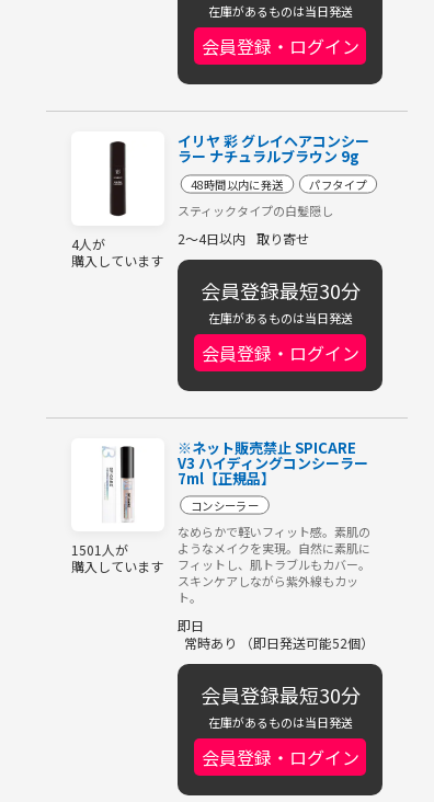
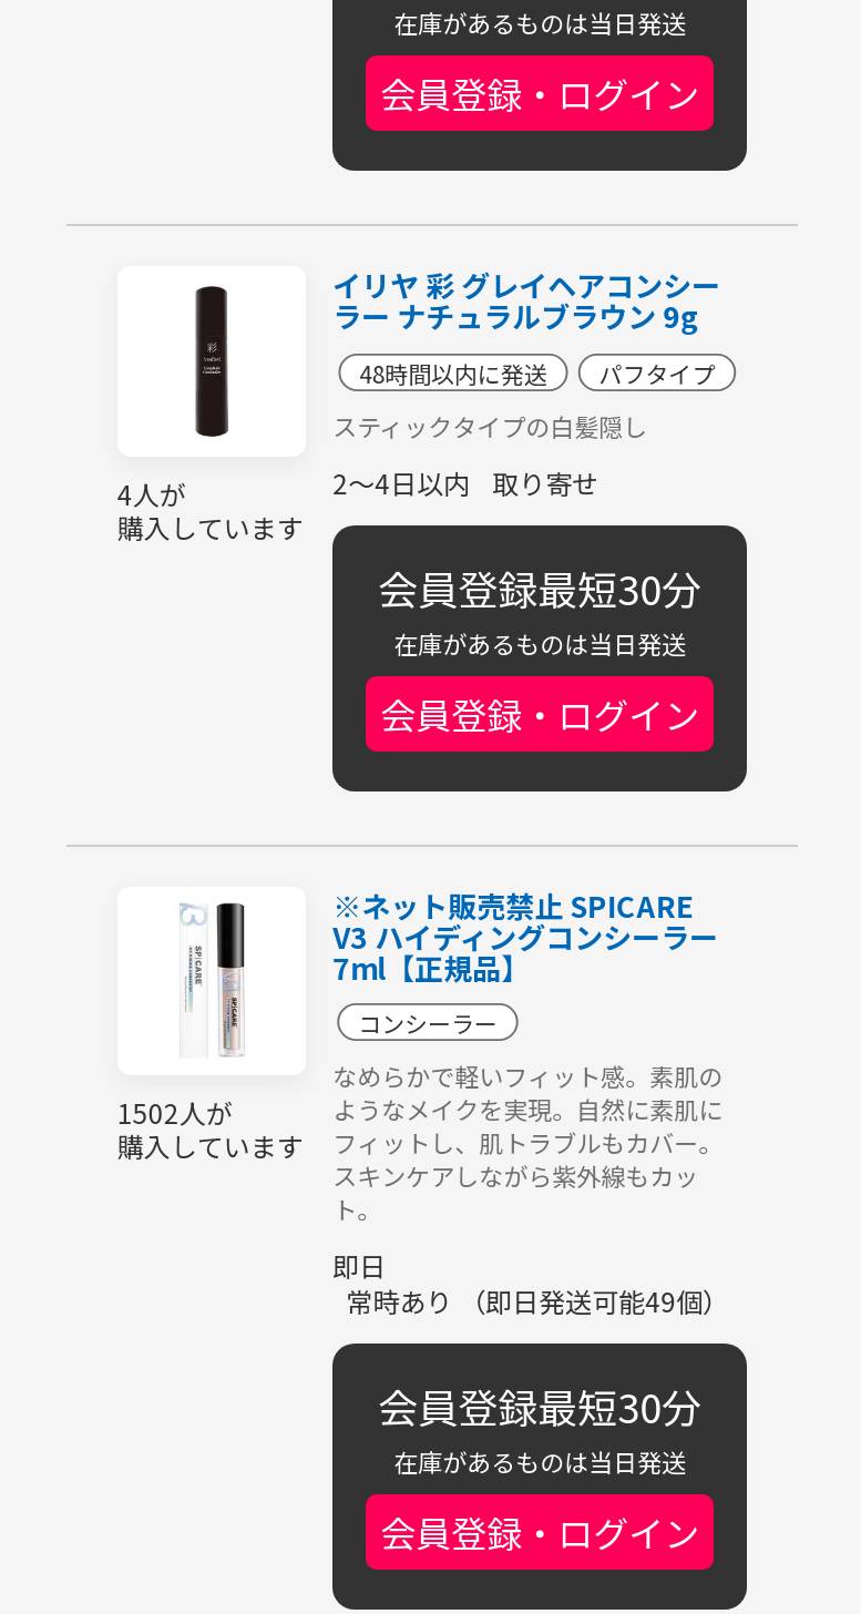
- 1501人が
+ 1502人が

- 常時あり （即日発送可能52個）
+ 常時あり （即日発送可能49個）
